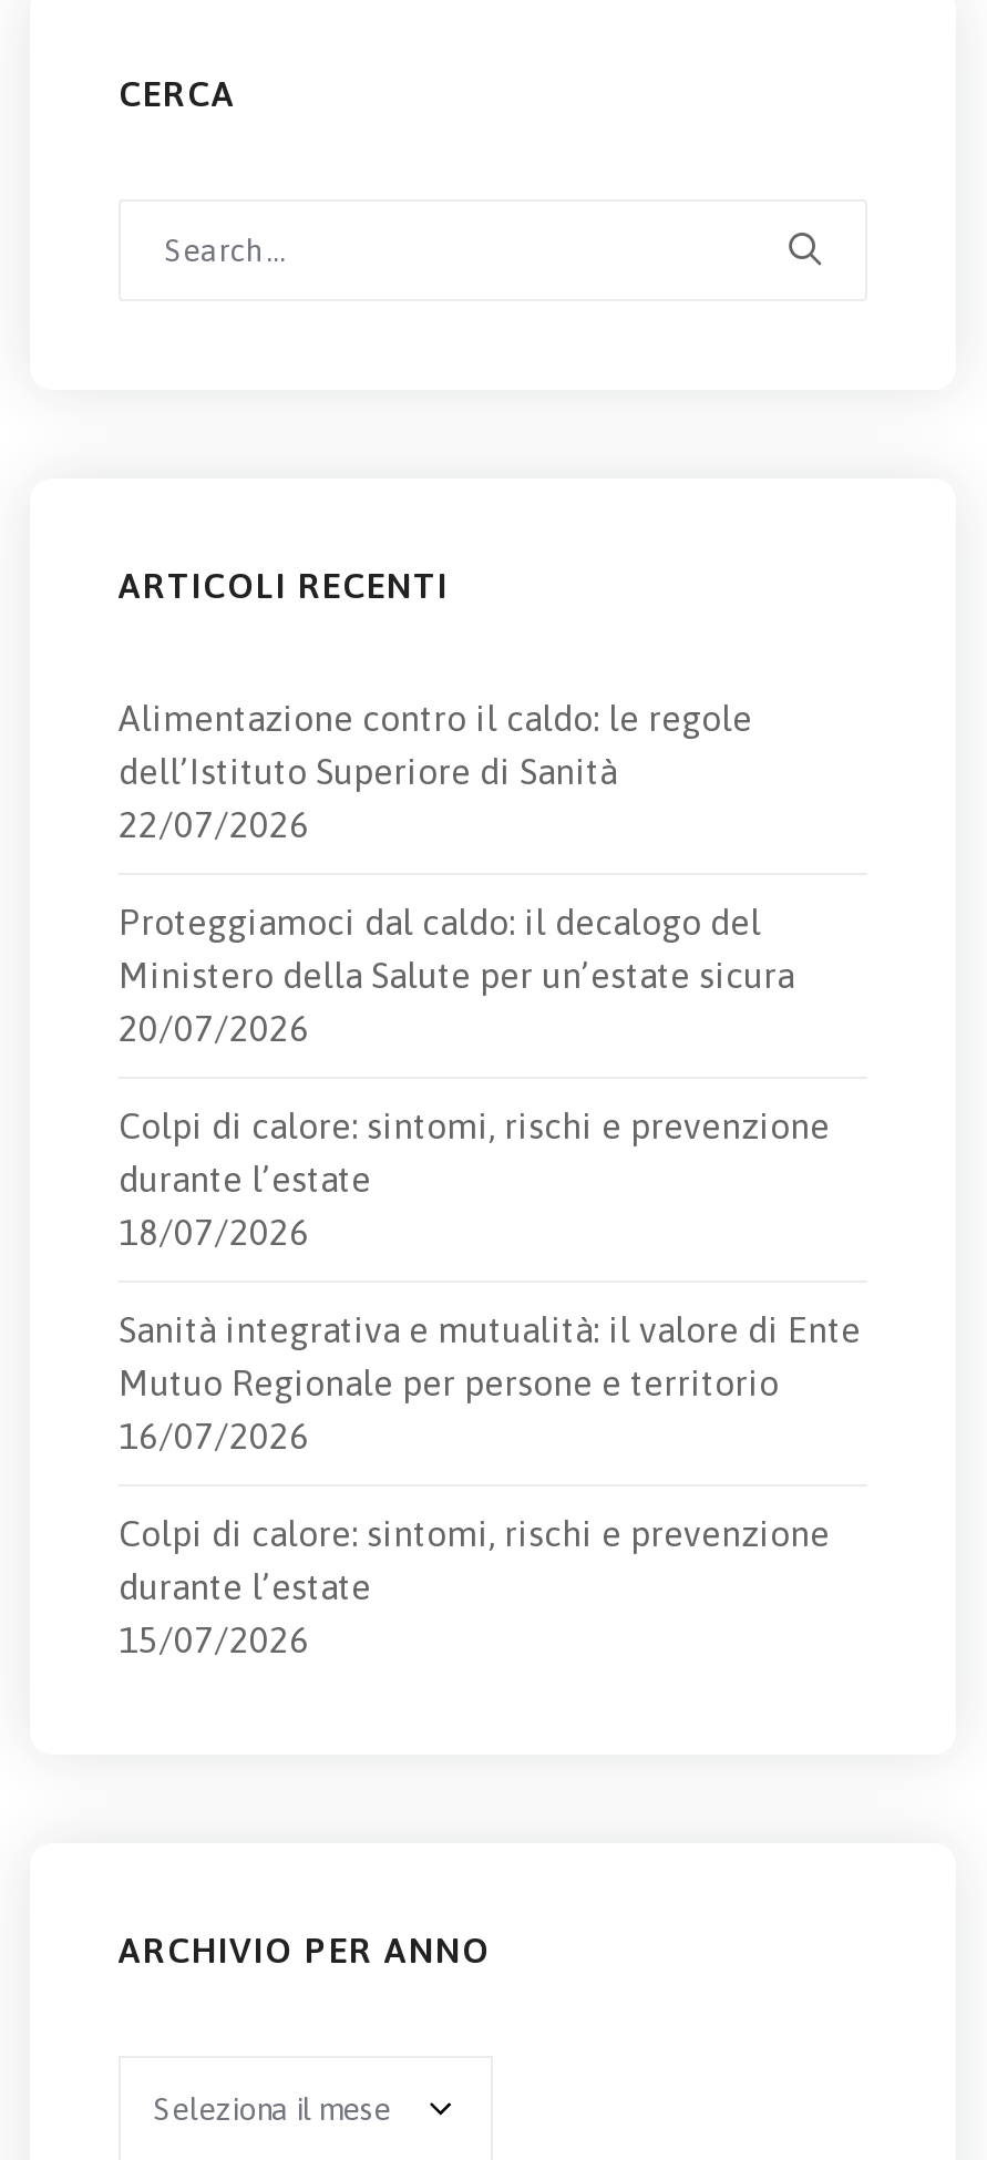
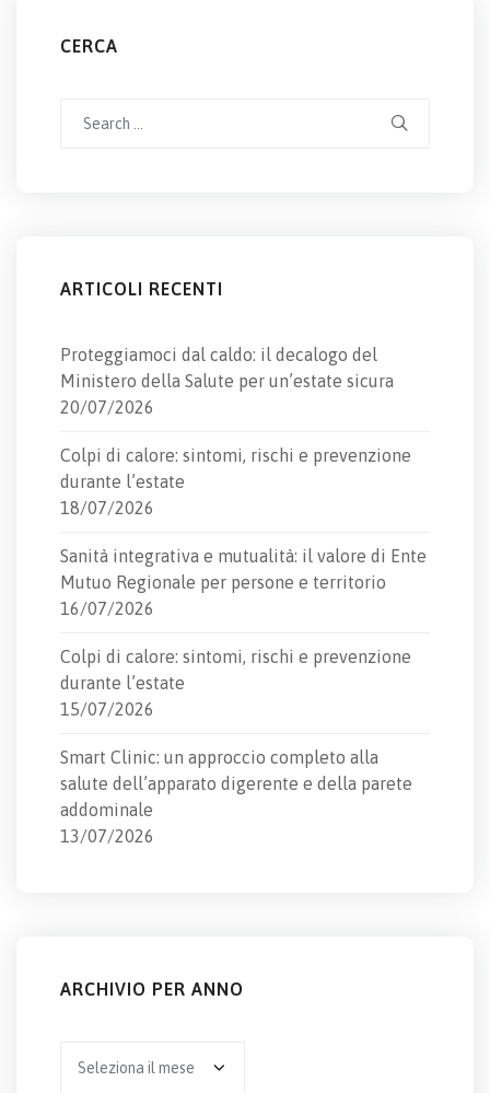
- Alimentazione contro il caldo: le regole
- dell’Istituto Superiore di Sanità
- 22/07/2026

moved up: Proteggiamoci dal caldo: il decalogo del | Ministero della Salute per un’estate sicura | 20/07/2026 | ... | durante l’estate | 15/07/2026

+ Smart Clinic: un approccio completo alla
+ salute dell’apparato digerente e della parete
+ addominale
+ 13/07/2026
